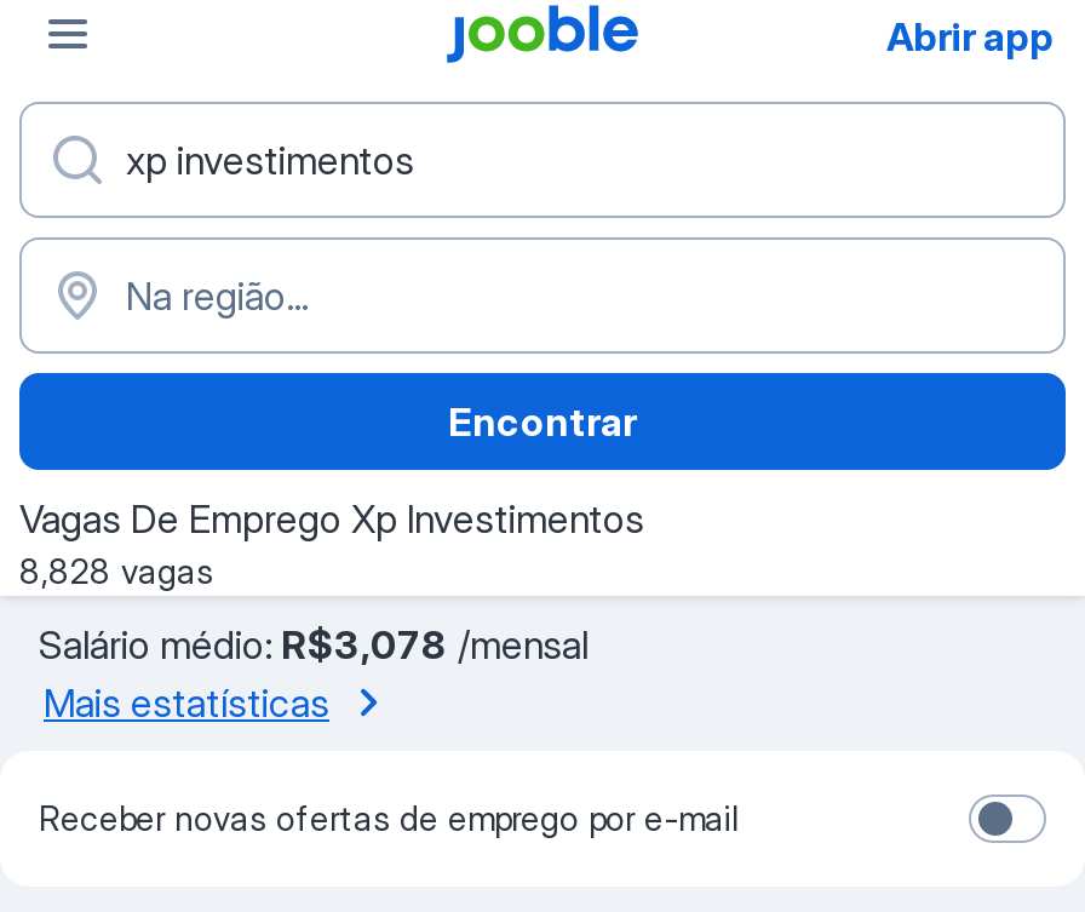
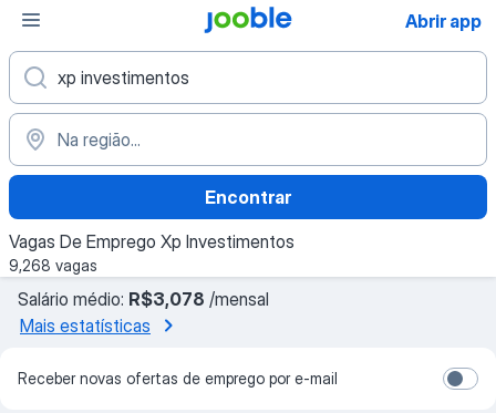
- 8,828 vagas
+ 9,268 vagas
